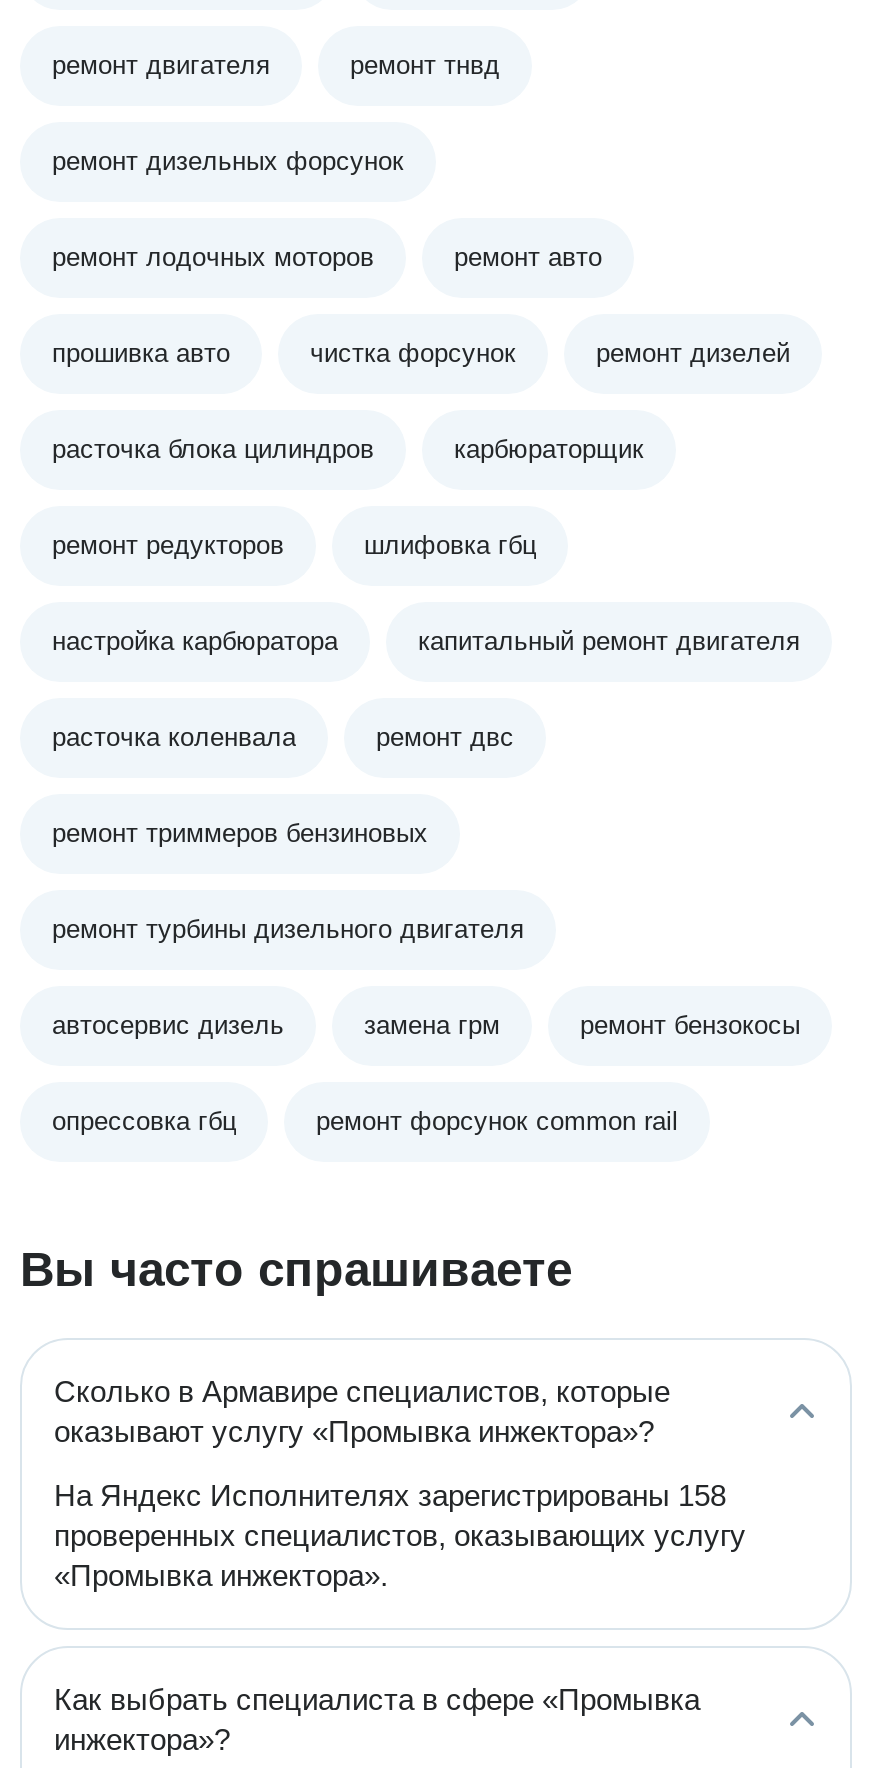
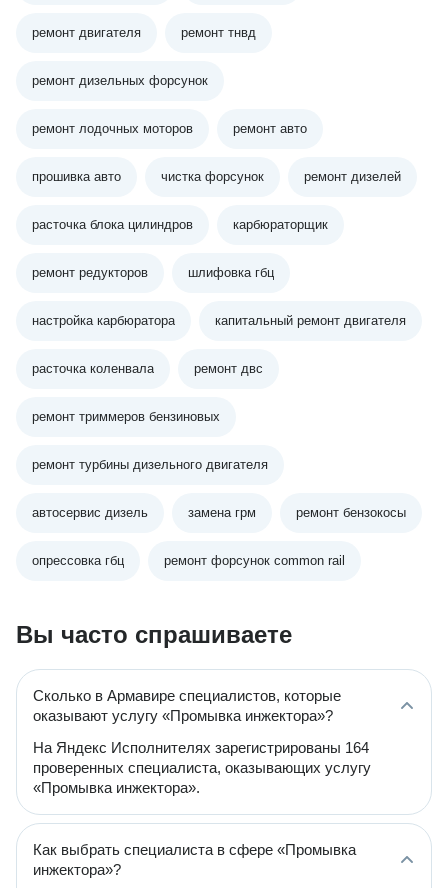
- На Яндекс Исполнителях зарегистрированы 158
+ На Яндекс Исполнителях зарегистрированы 164

- проверенных специалистов, оказывающих услугу
+ проверенных специалиста, оказывающих услугу
